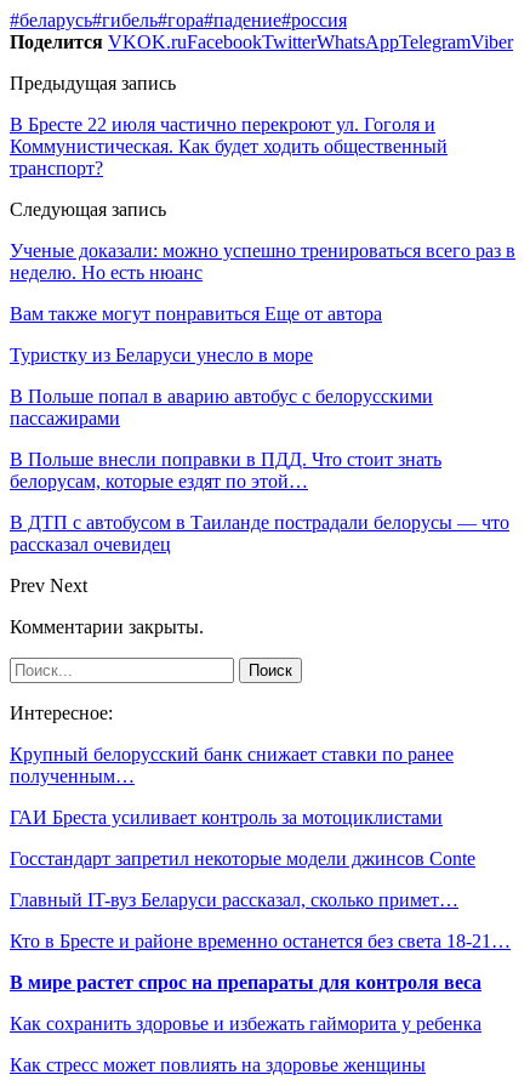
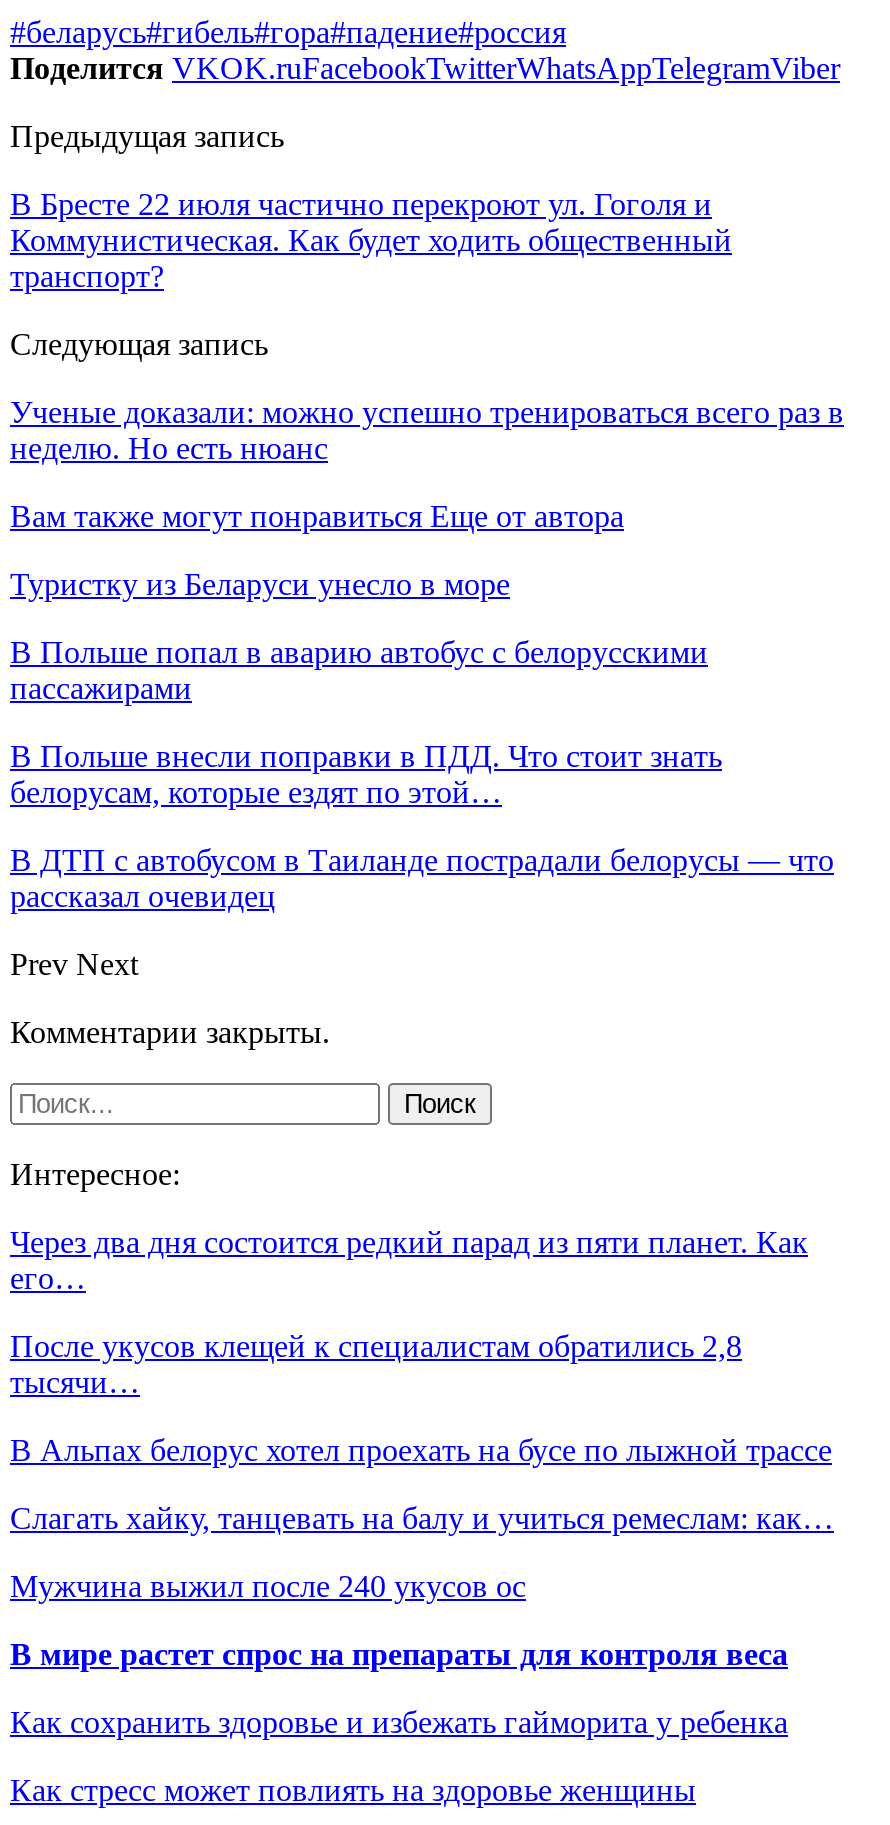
- Крупный белорусский банк снижает ставки по ранее
- полученным…
+ Через два дня состоится редкий парад из пяти планет. Как
+ его…

- ГАИ Бреста усиливает контроль за мотоциклистами
+ После укусов клещей к специалистам обратились 2,8
+ тысячи…

- Госстандарт запретил некоторые модели джинсов Conte
+ В Альпах белорус хотел проехать на бусе по лыжной трассе

- Главный IT-вуз Беларуси рассказал, сколько примет…
+ Слагать хайку, танцевать на балу и учиться ремеслам: как…

- Кто в Бресте и районе временно останется без света 18-21…
+ Мужчина выжил после 240 укусов ос
